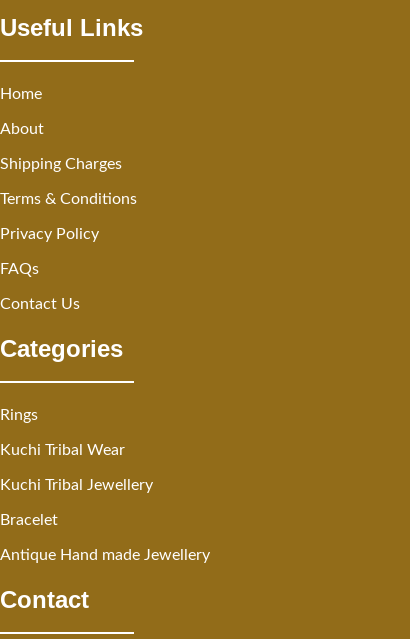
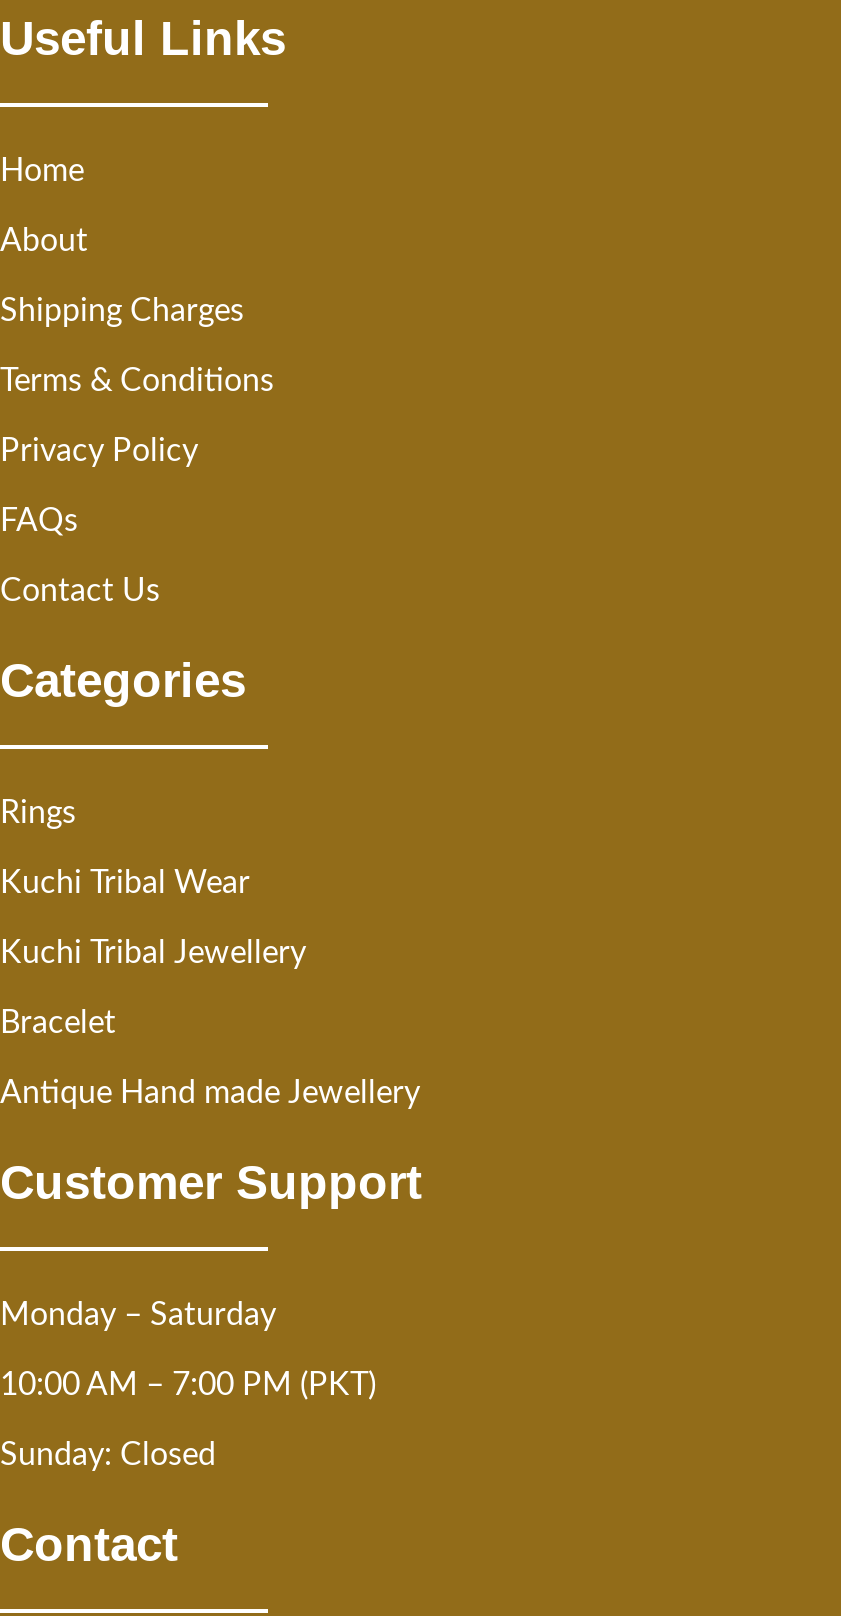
+ Customer Support
+ Monday – Saturday
+ 10:00 AM – 7:00 PM (PKT)
+ Sunday: Closed
